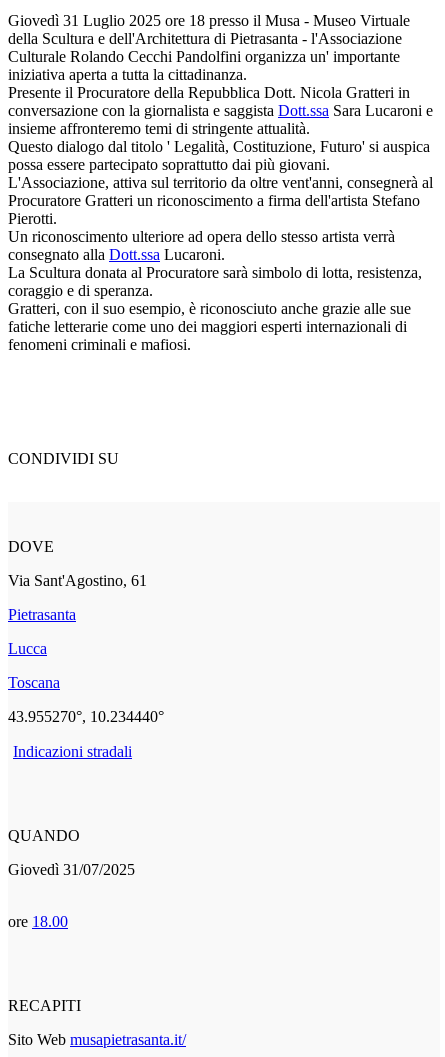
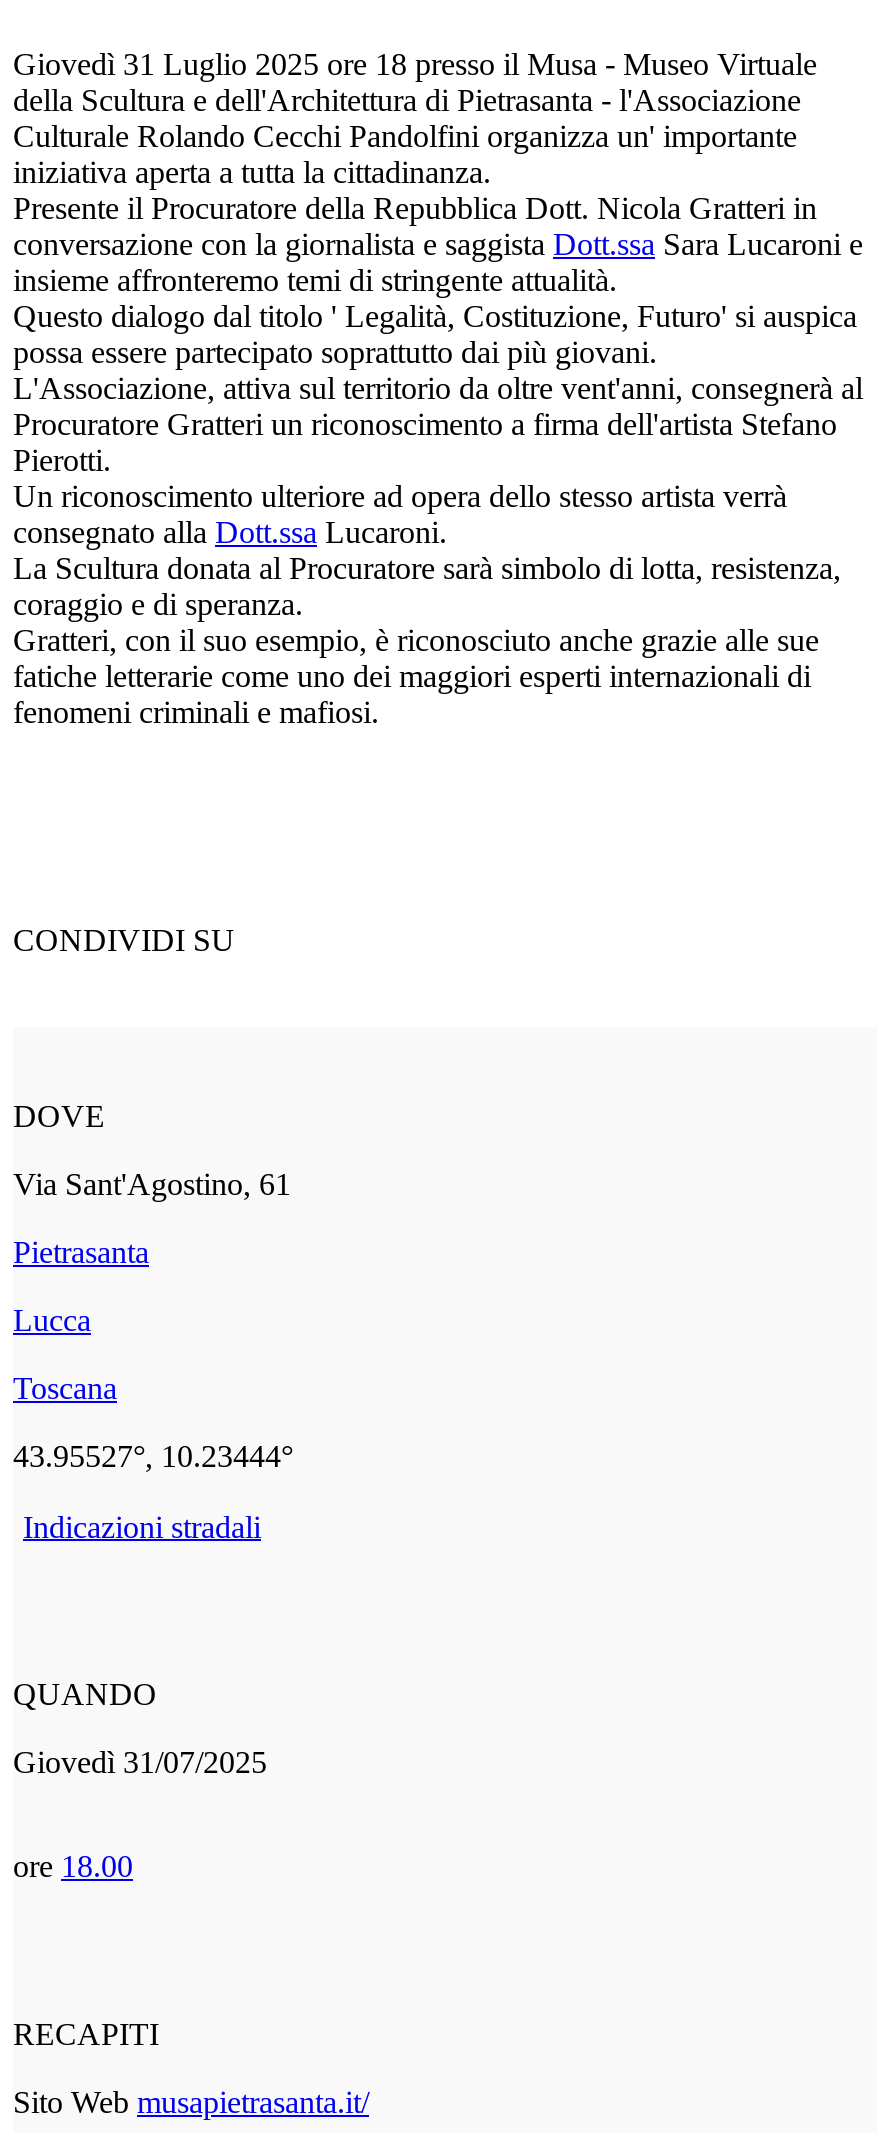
- 43.955270°, 10.234440°
+ 43.95527°, 10.23444°
